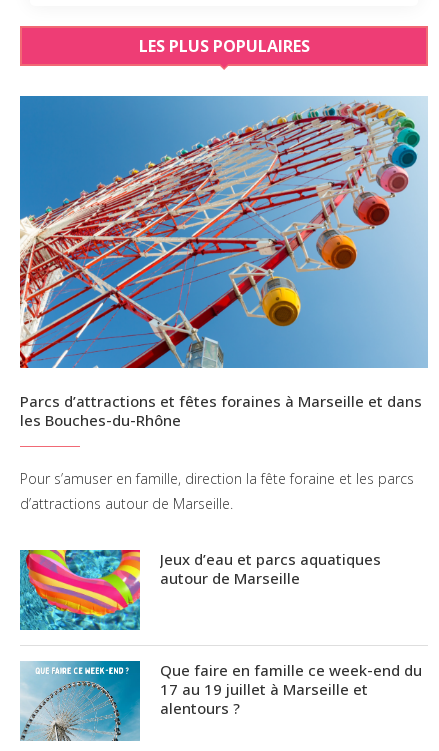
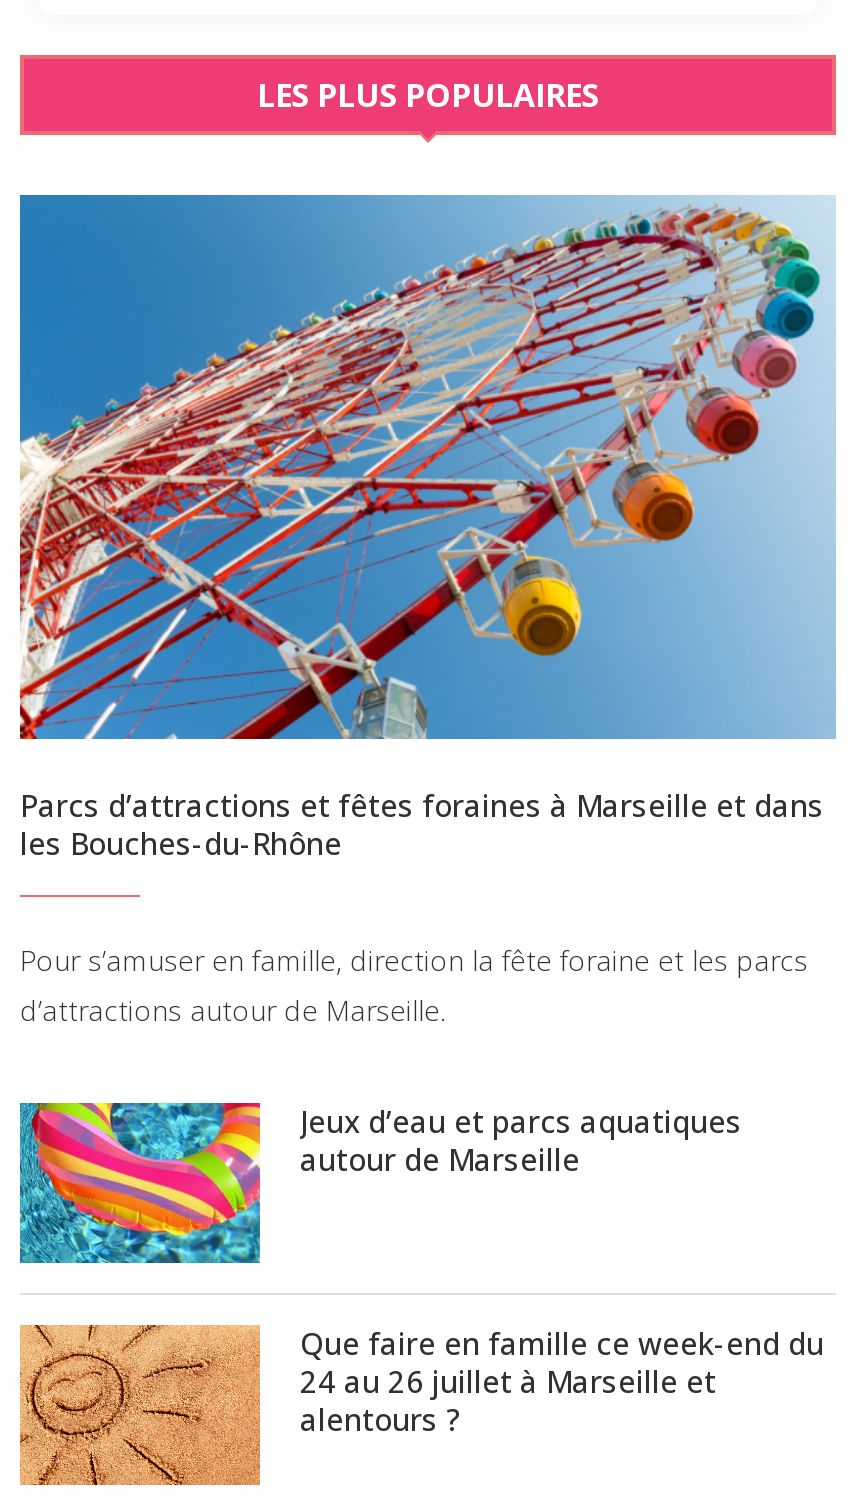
- [image]
- 17 au 19 juillet à Marseille et
+ [image]
+ 24 au 26 juillet à Marseille et
